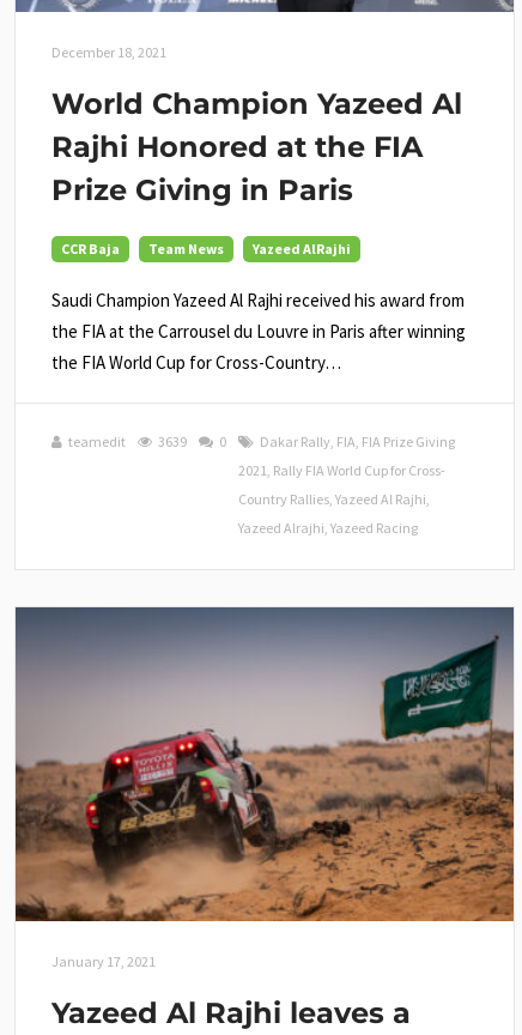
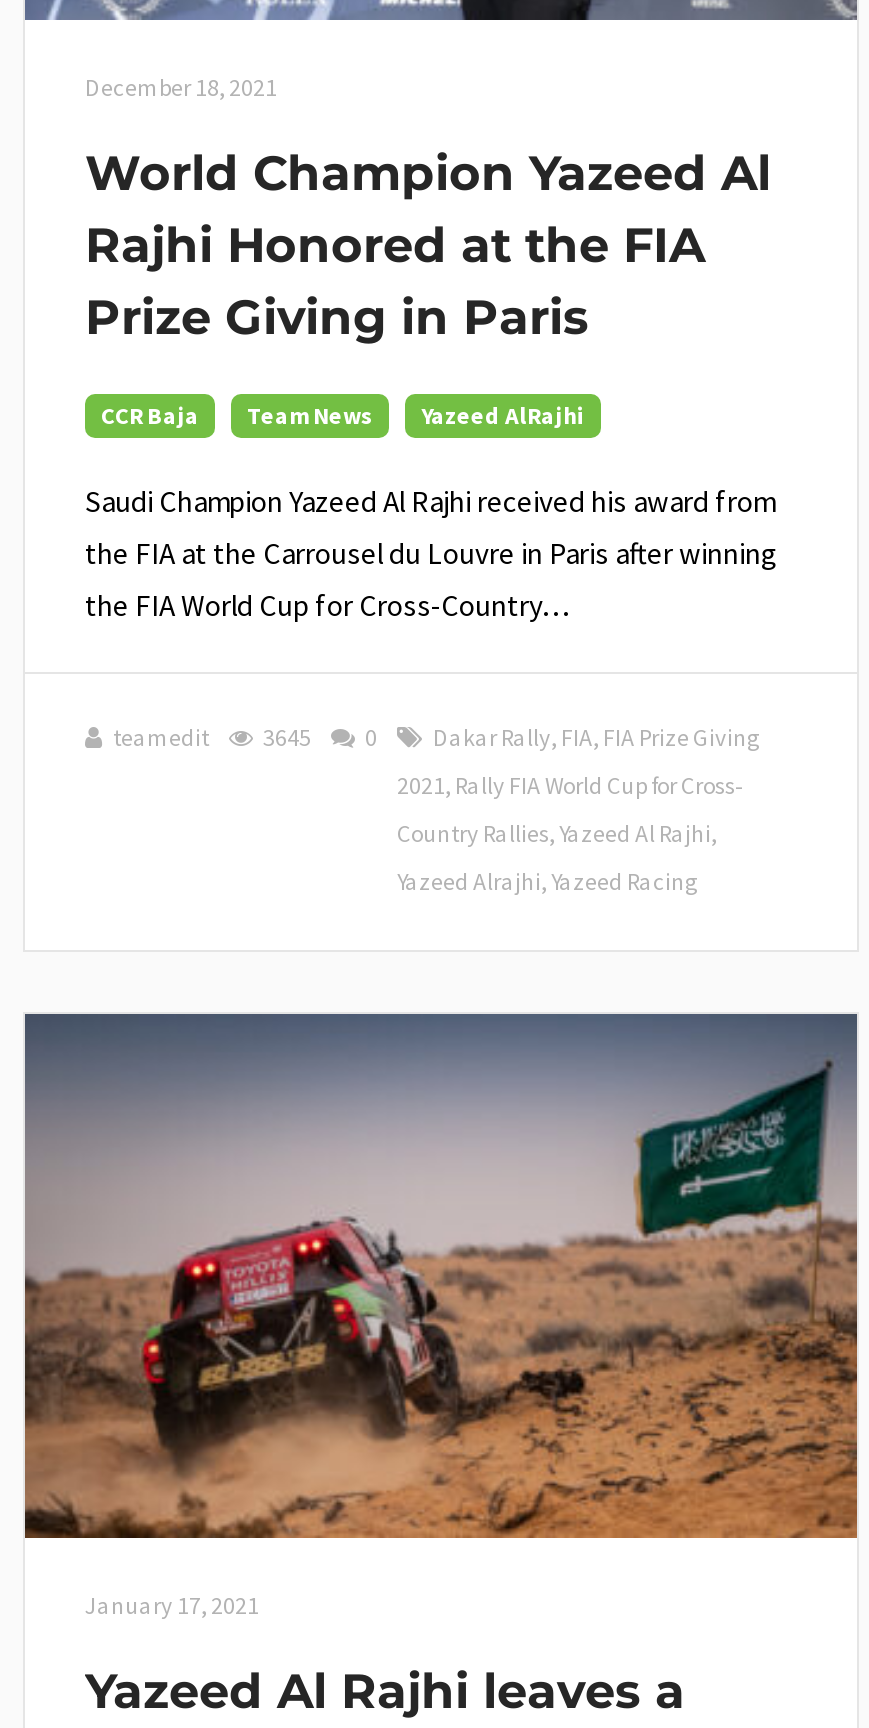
- teamedit 3639 0 Dakar Rally, FIA, FIA Prize Giving
+ teamedit 3645 0 Dakar Rally, FIA, FIA Prize Giving
